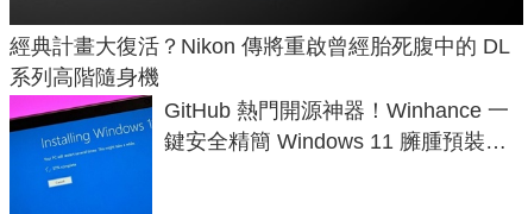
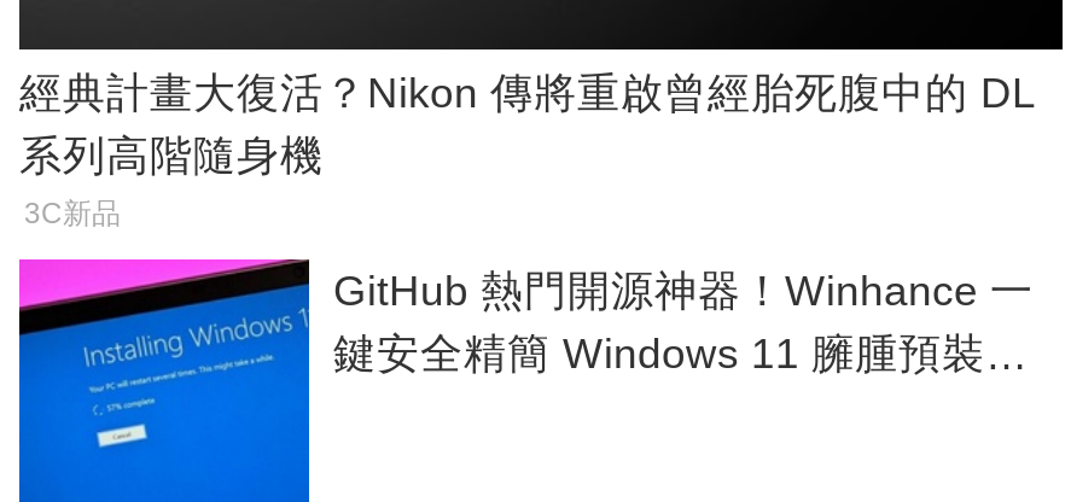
+ 3C新品
